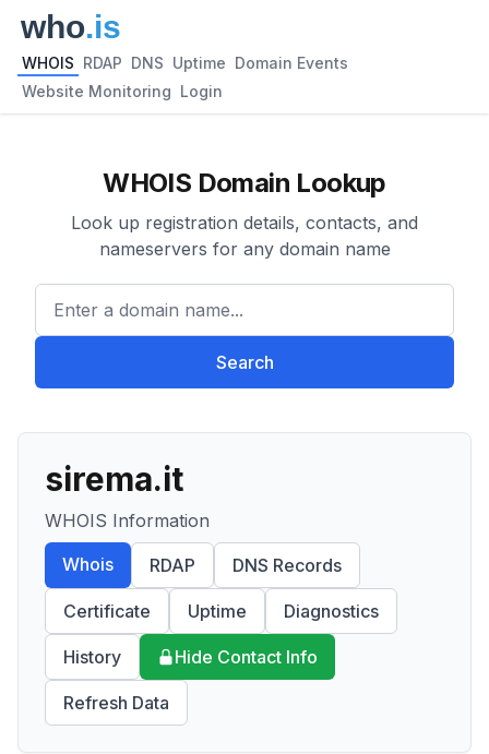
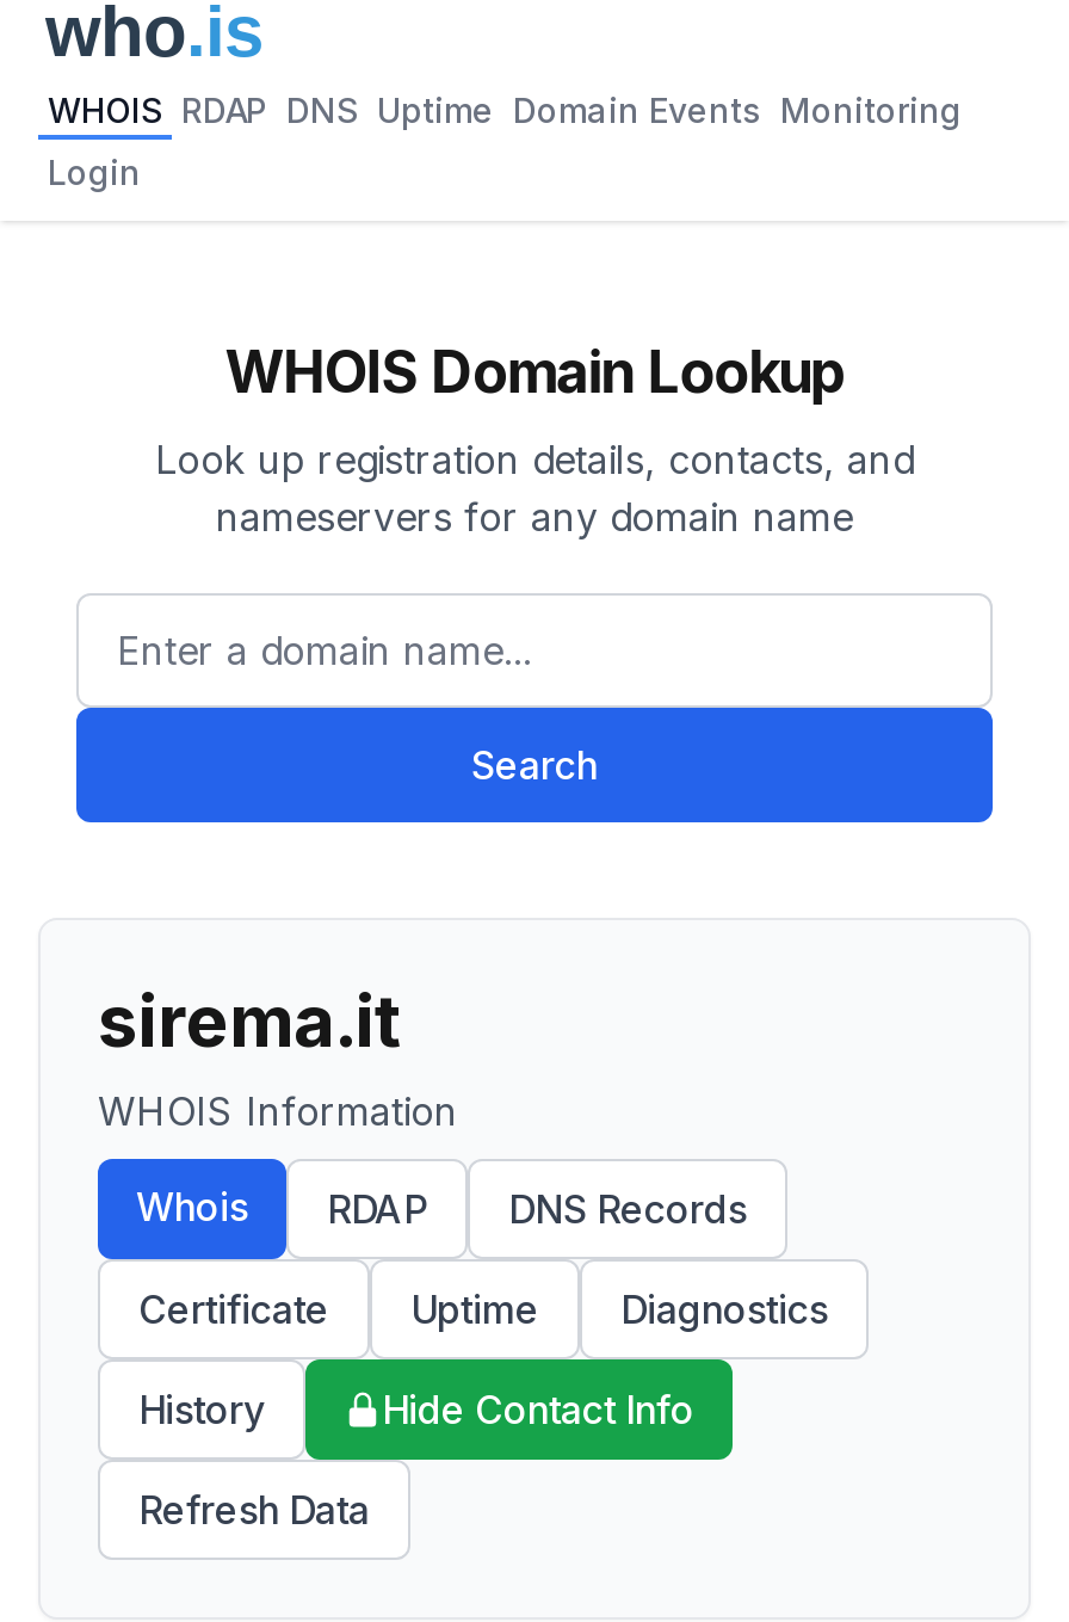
- WHOIS RDAP DNS Uptime Domain Events
+ WHOIS RDAP DNS Uptime Domain Events Monitoring

- Website Monitoring Login
+ Login
